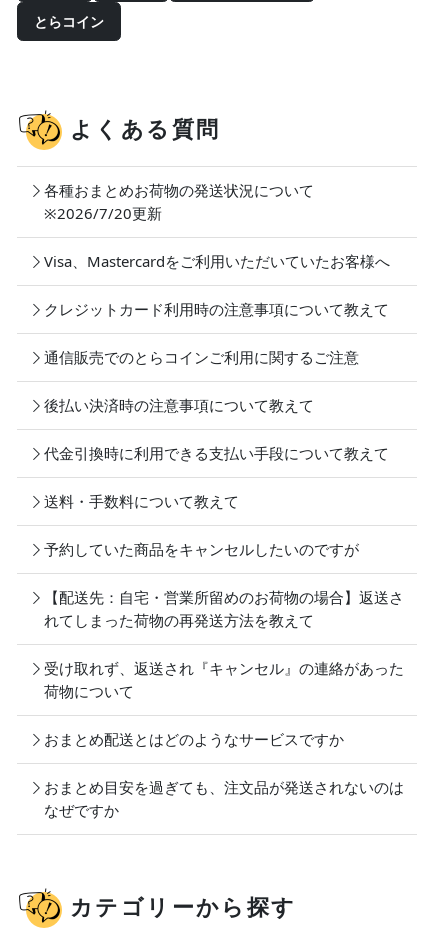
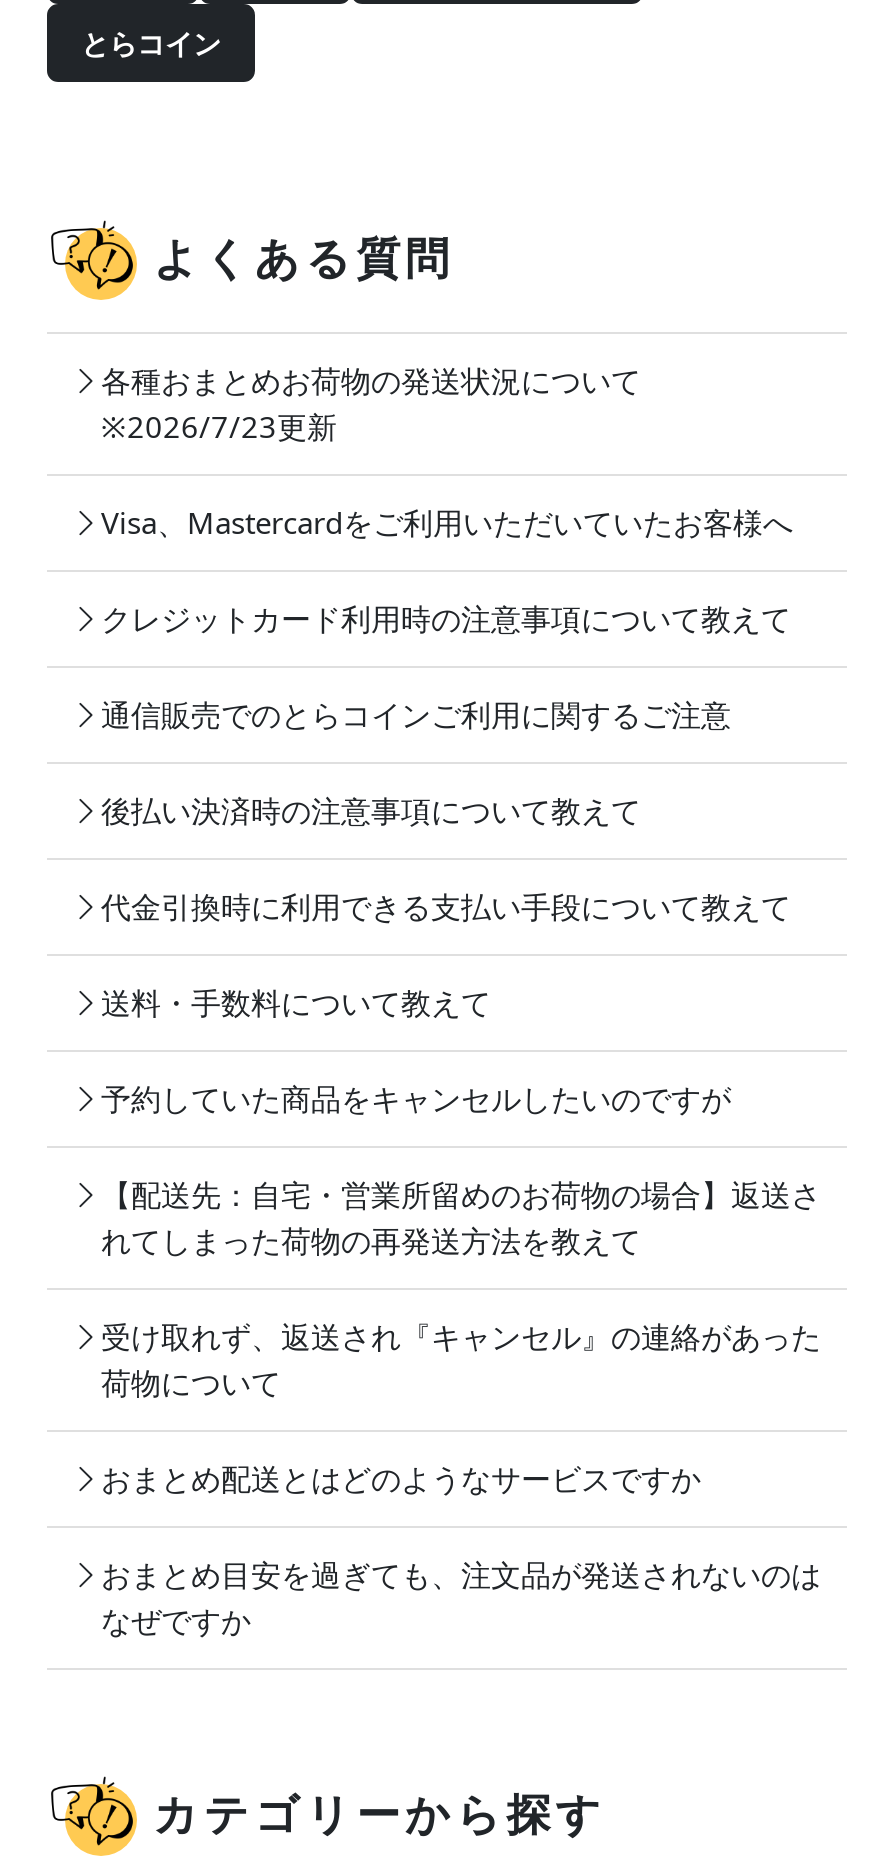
- ※2026/7/20更新
+ ※2026/7/23更新
